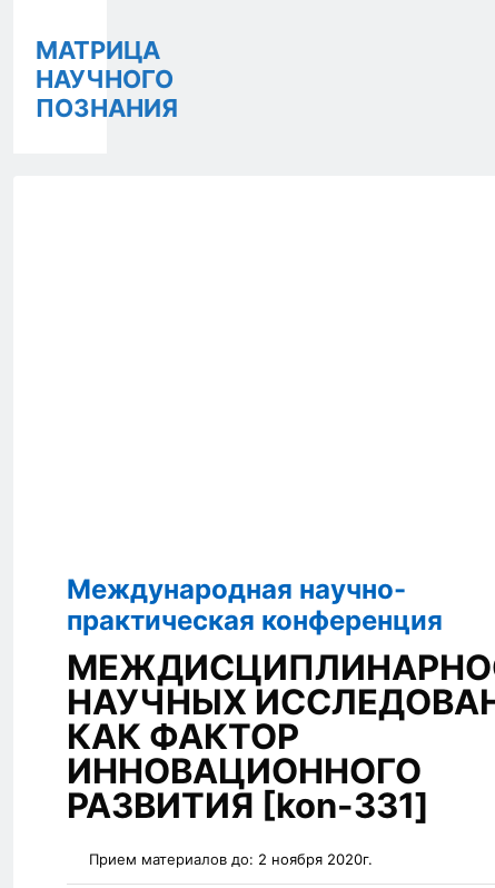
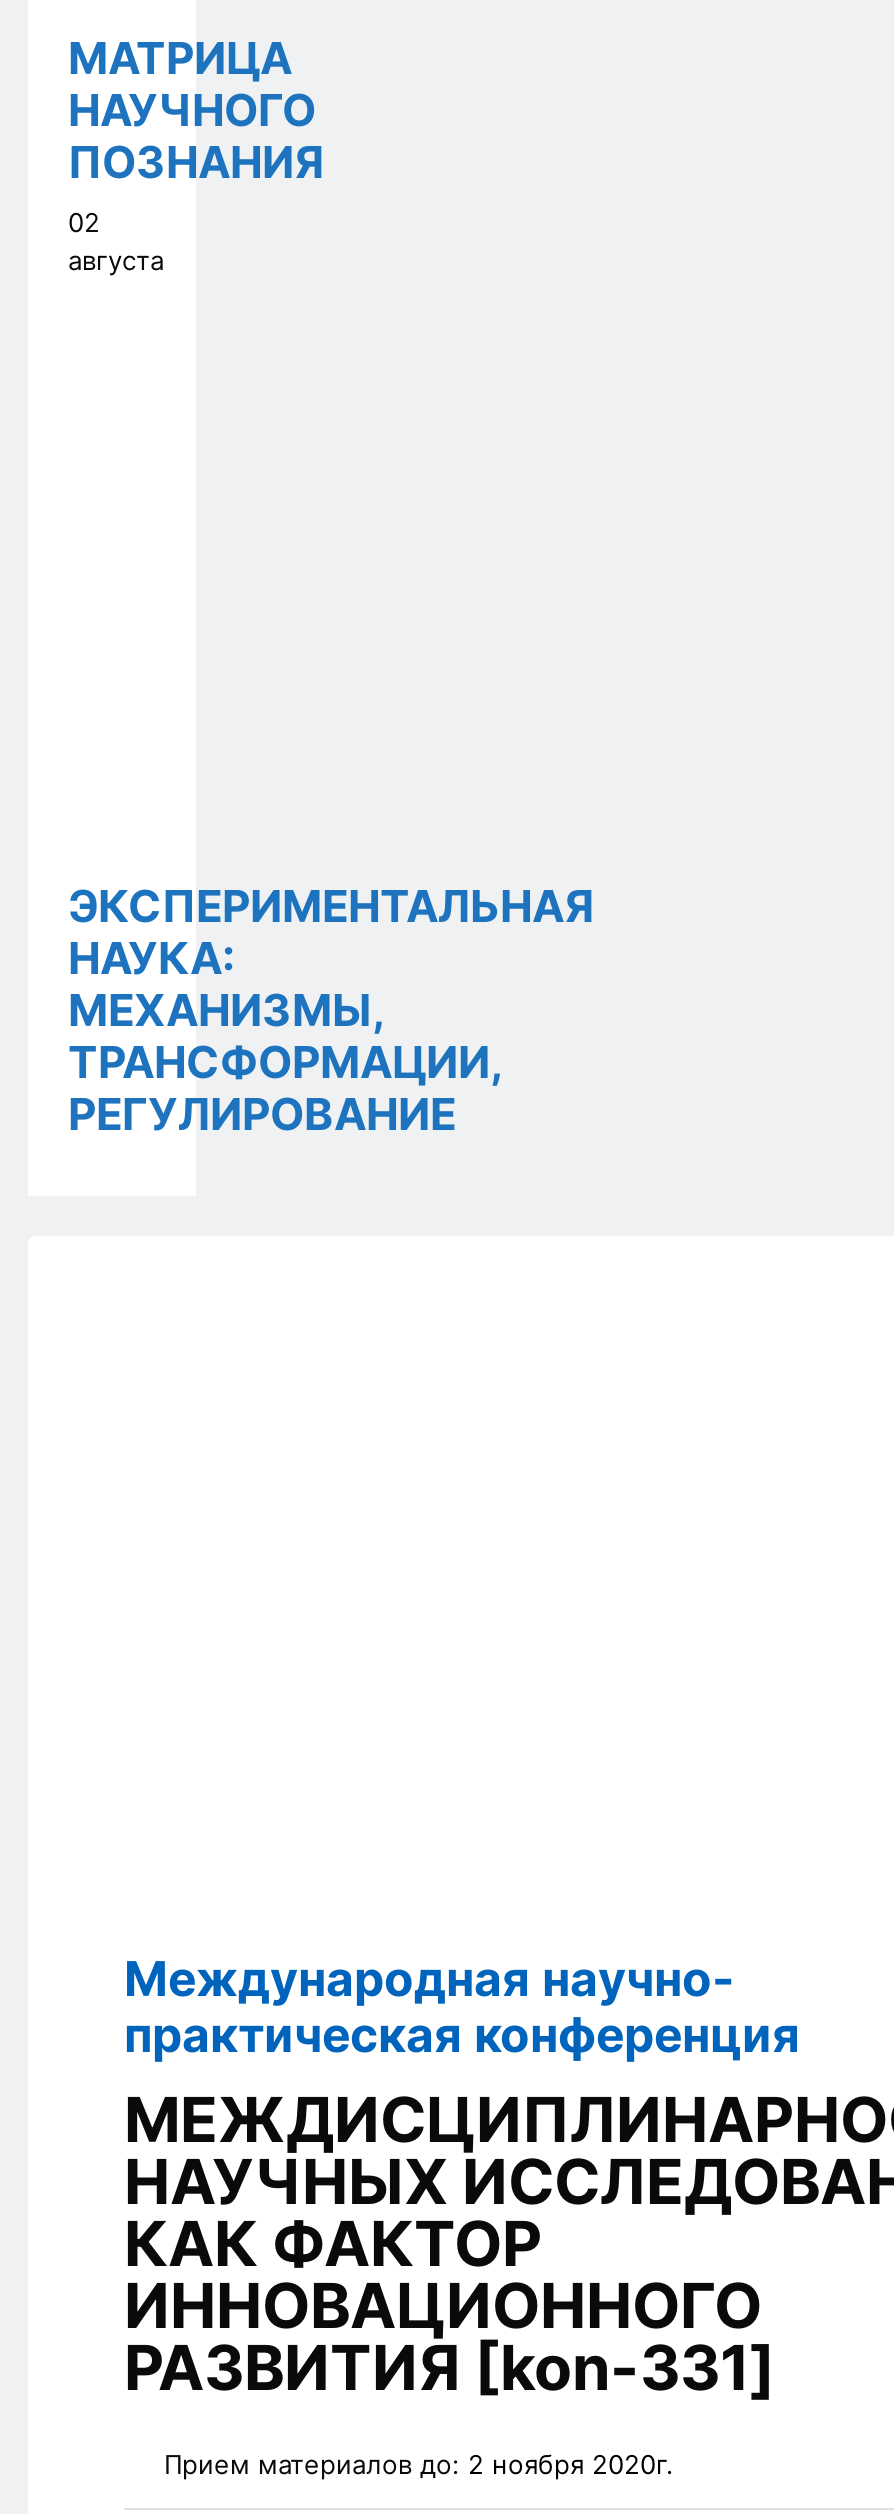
+ 02
+ августа

+ ЭКСПЕРИМЕНТАЛЬНАЯ
+ НАУКА:
+ МЕХАНИЗМЫ,
+ ТРАНСФОРМАЦИИ,
+ РЕГУЛИРОВАНИЕ
